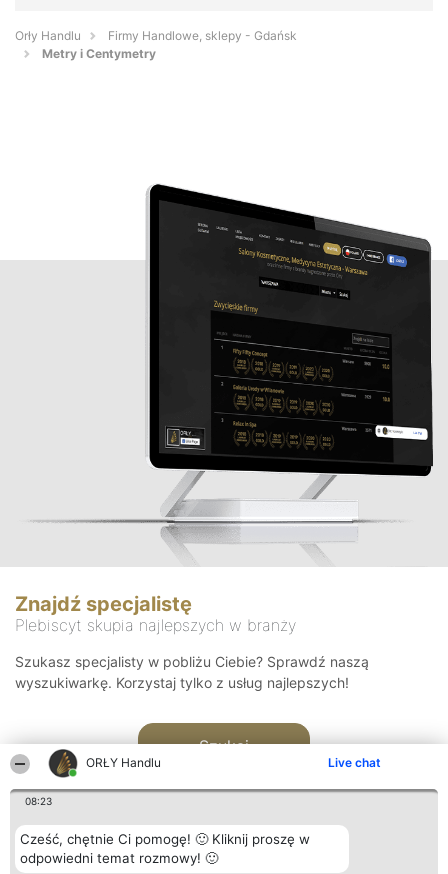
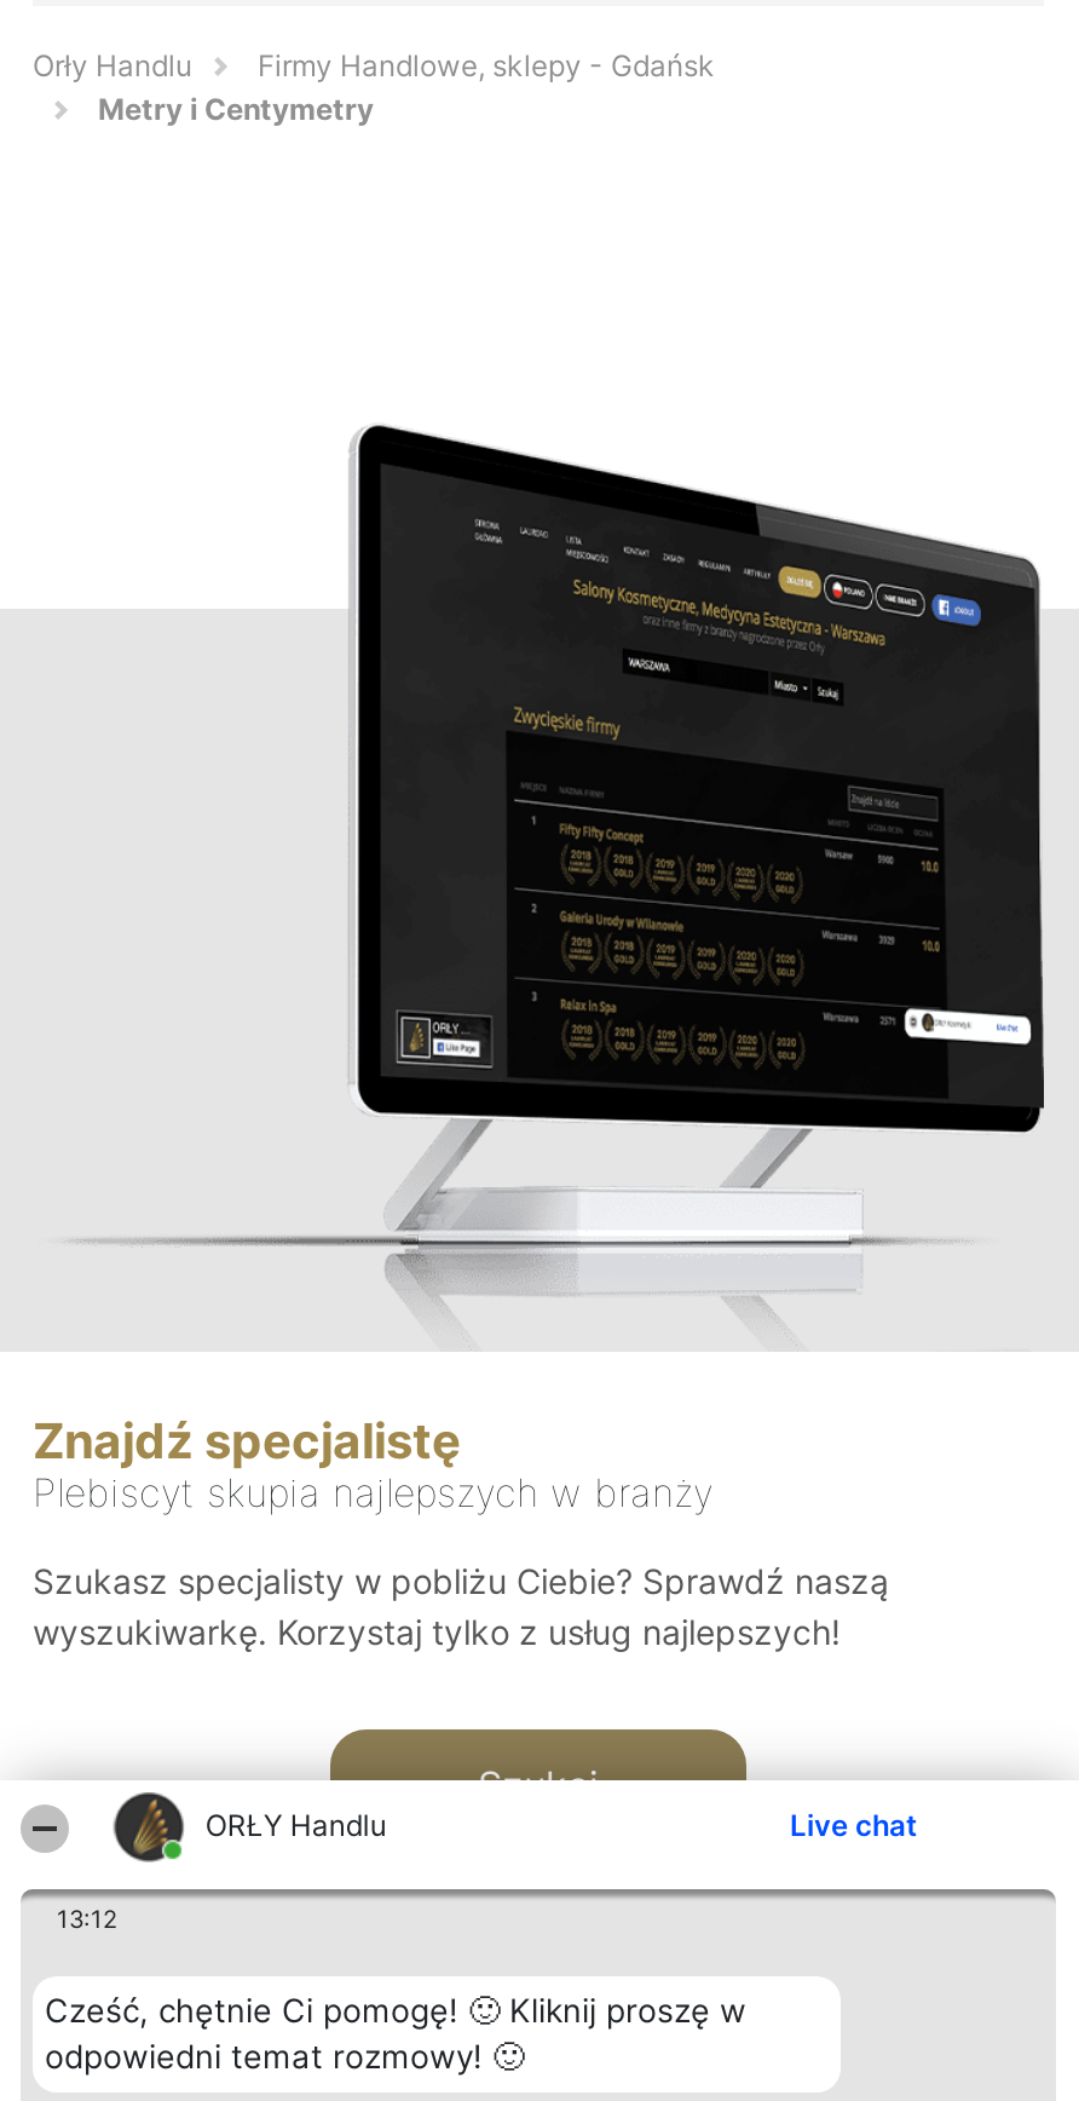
- 08:23
+ 13:12
